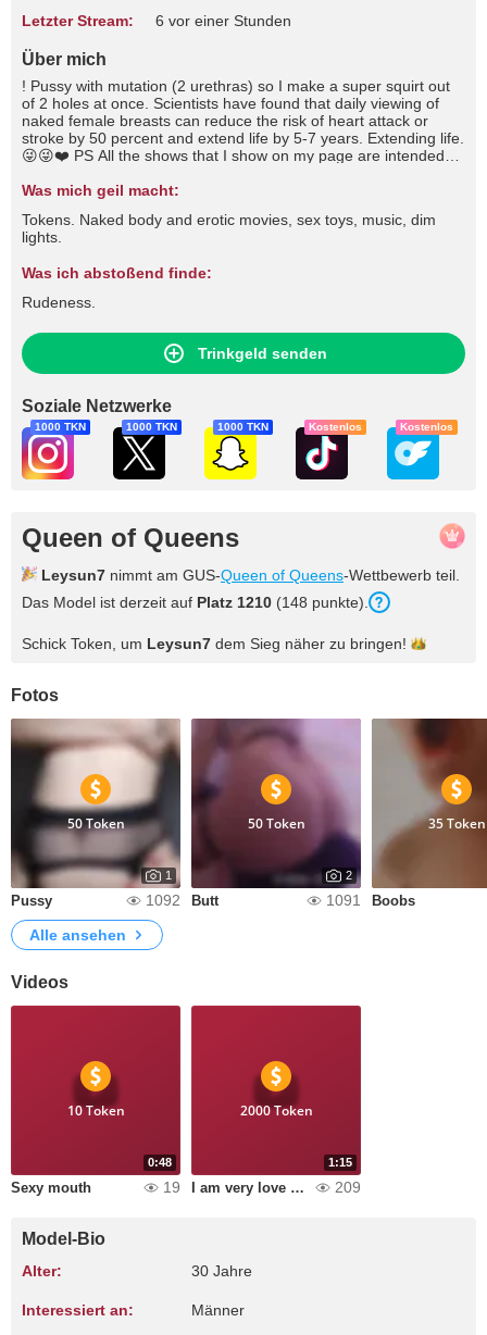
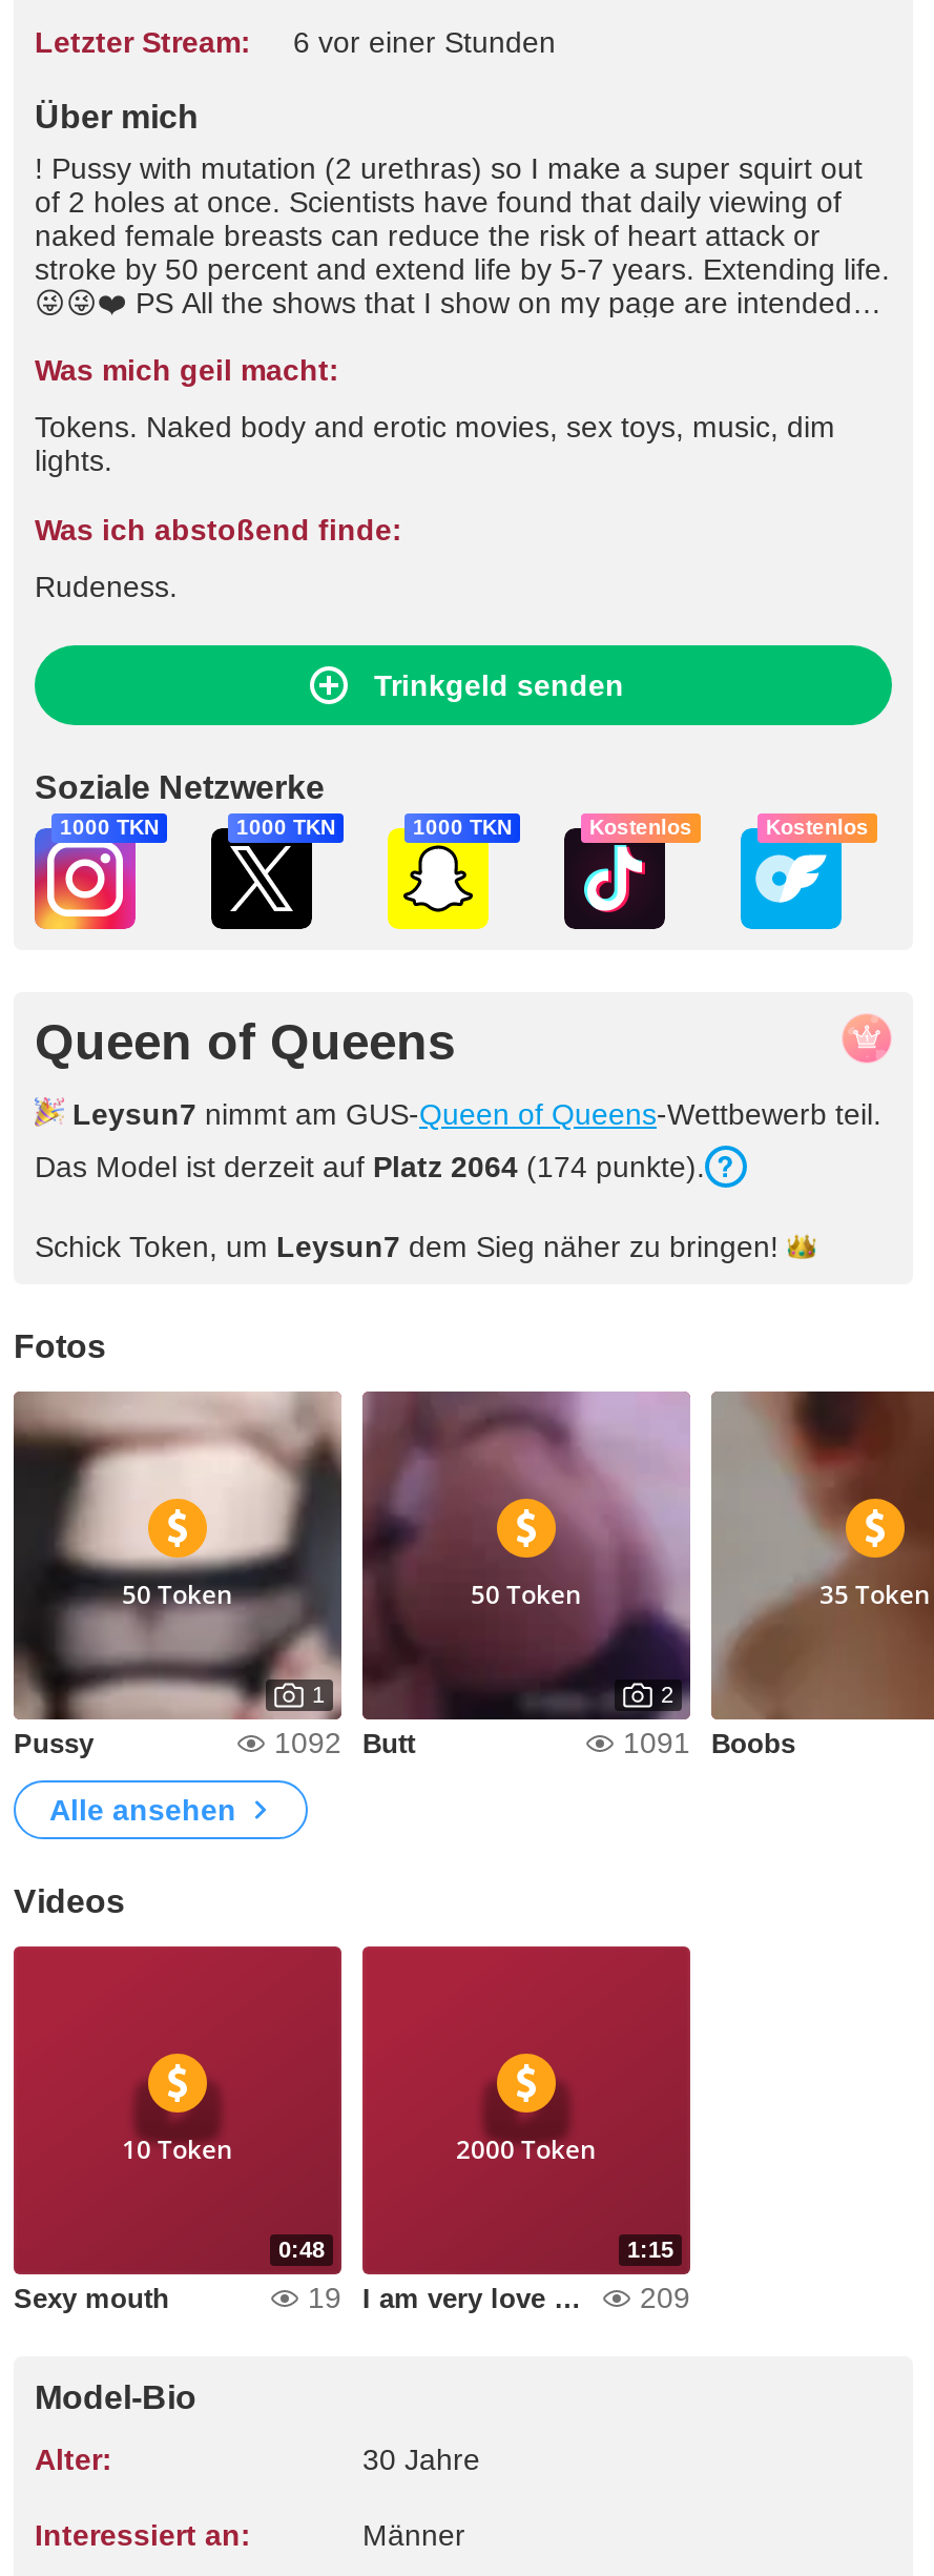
- Das Model ist derzeit auf Platz 1210 (148 punkte).
+ Das Model ist derzeit auf Platz 2064 (174 punkte).
